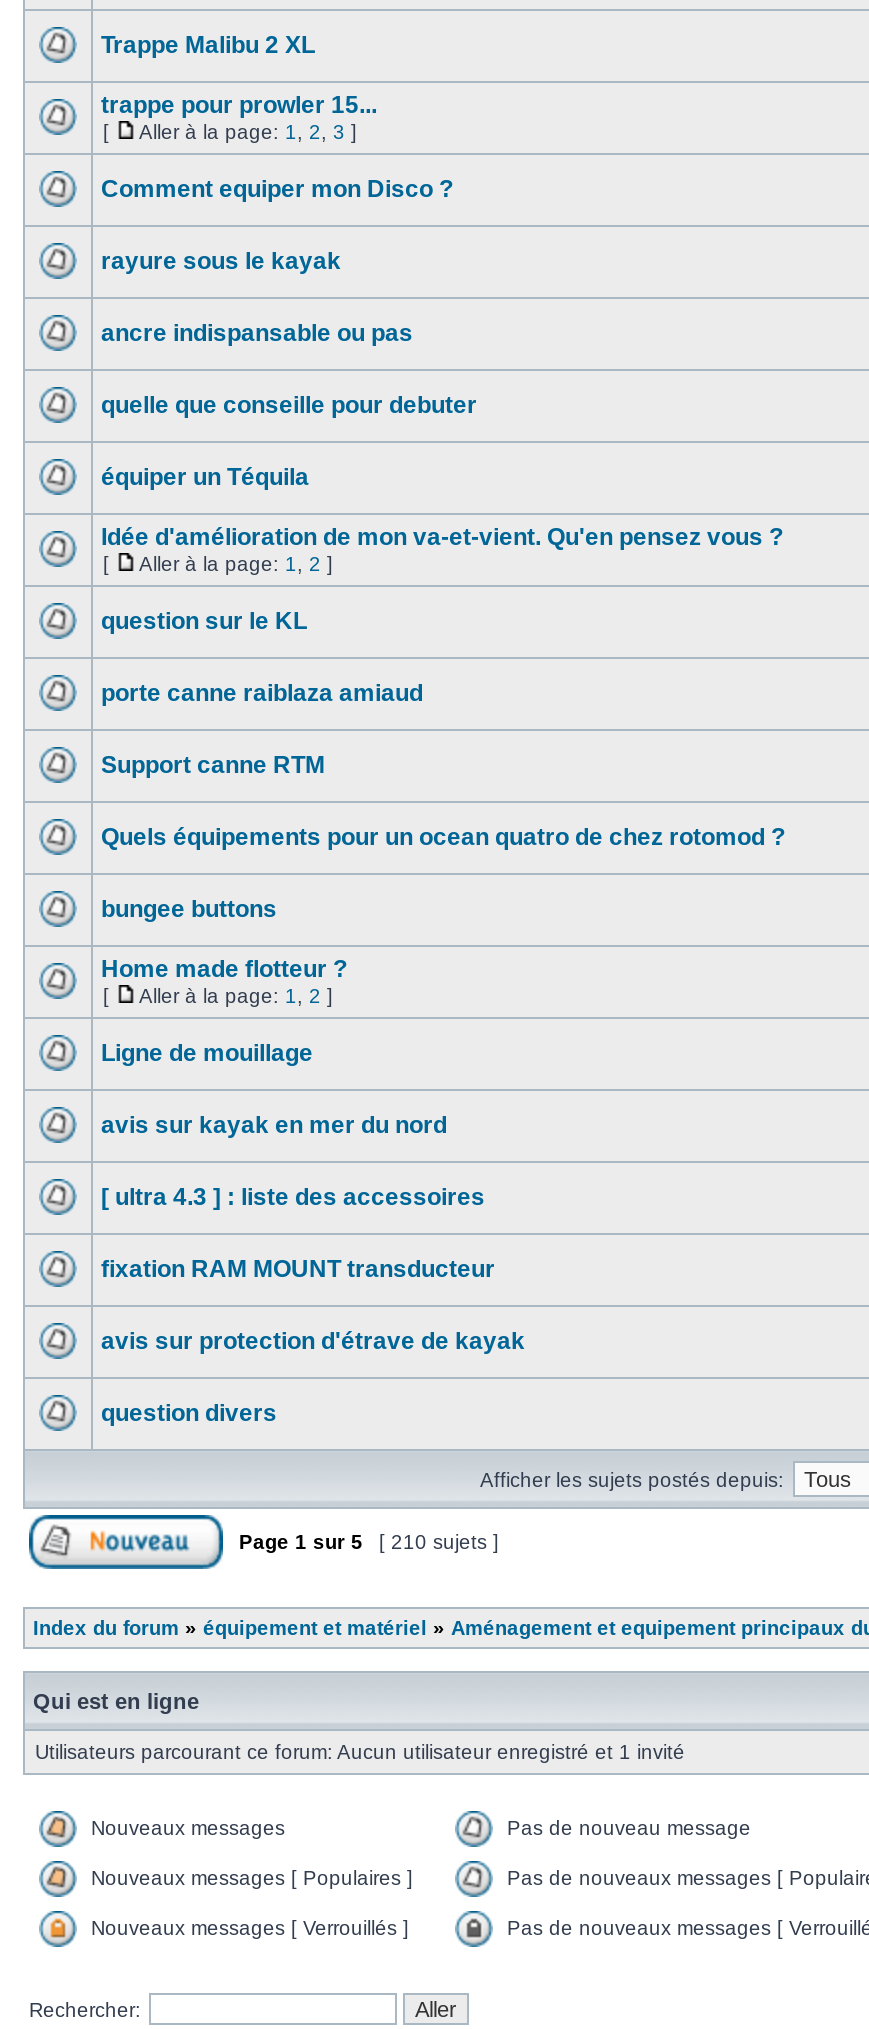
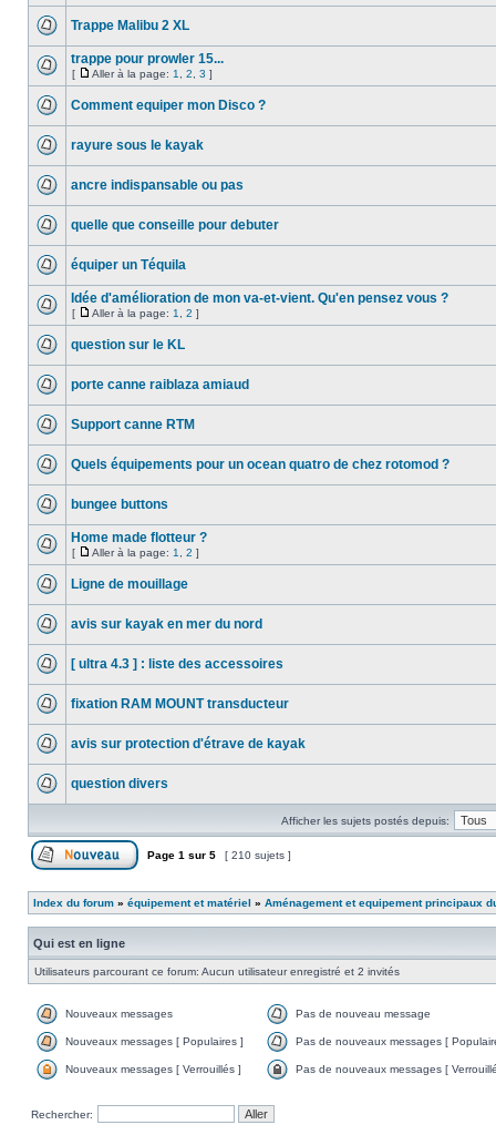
- Utilisateurs parcourant ce forum: Aucun utilisateur enregistré et 1 invité
+ Utilisateurs parcourant ce forum: Aucun utilisateur enregistré et 2 invités
